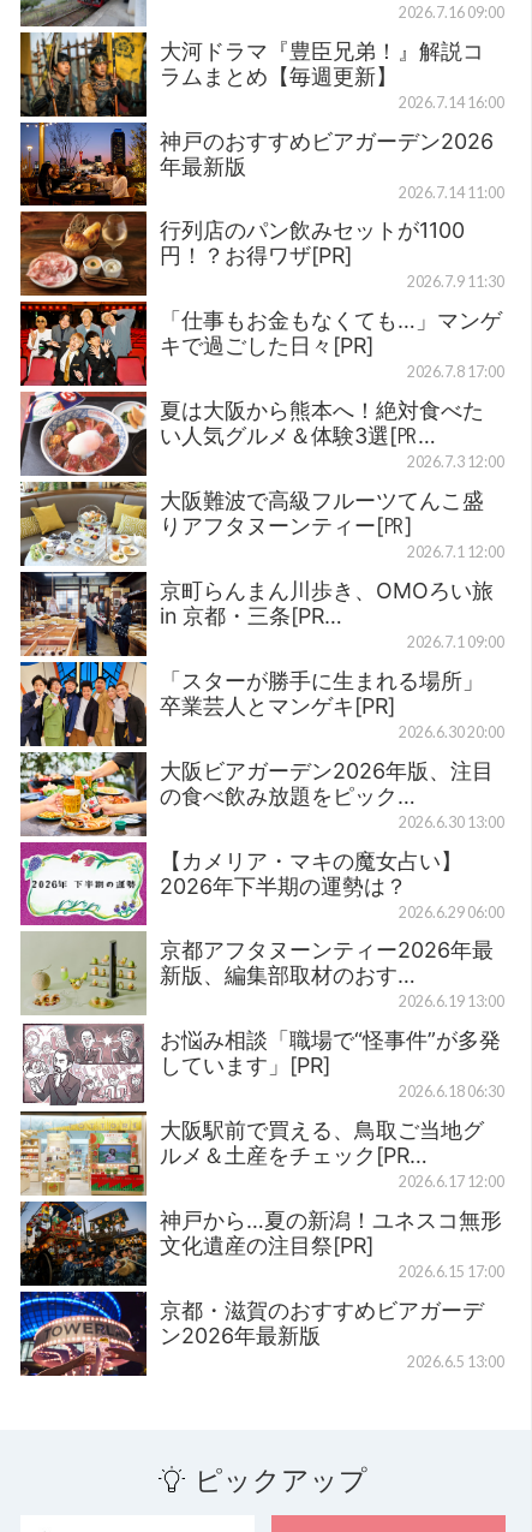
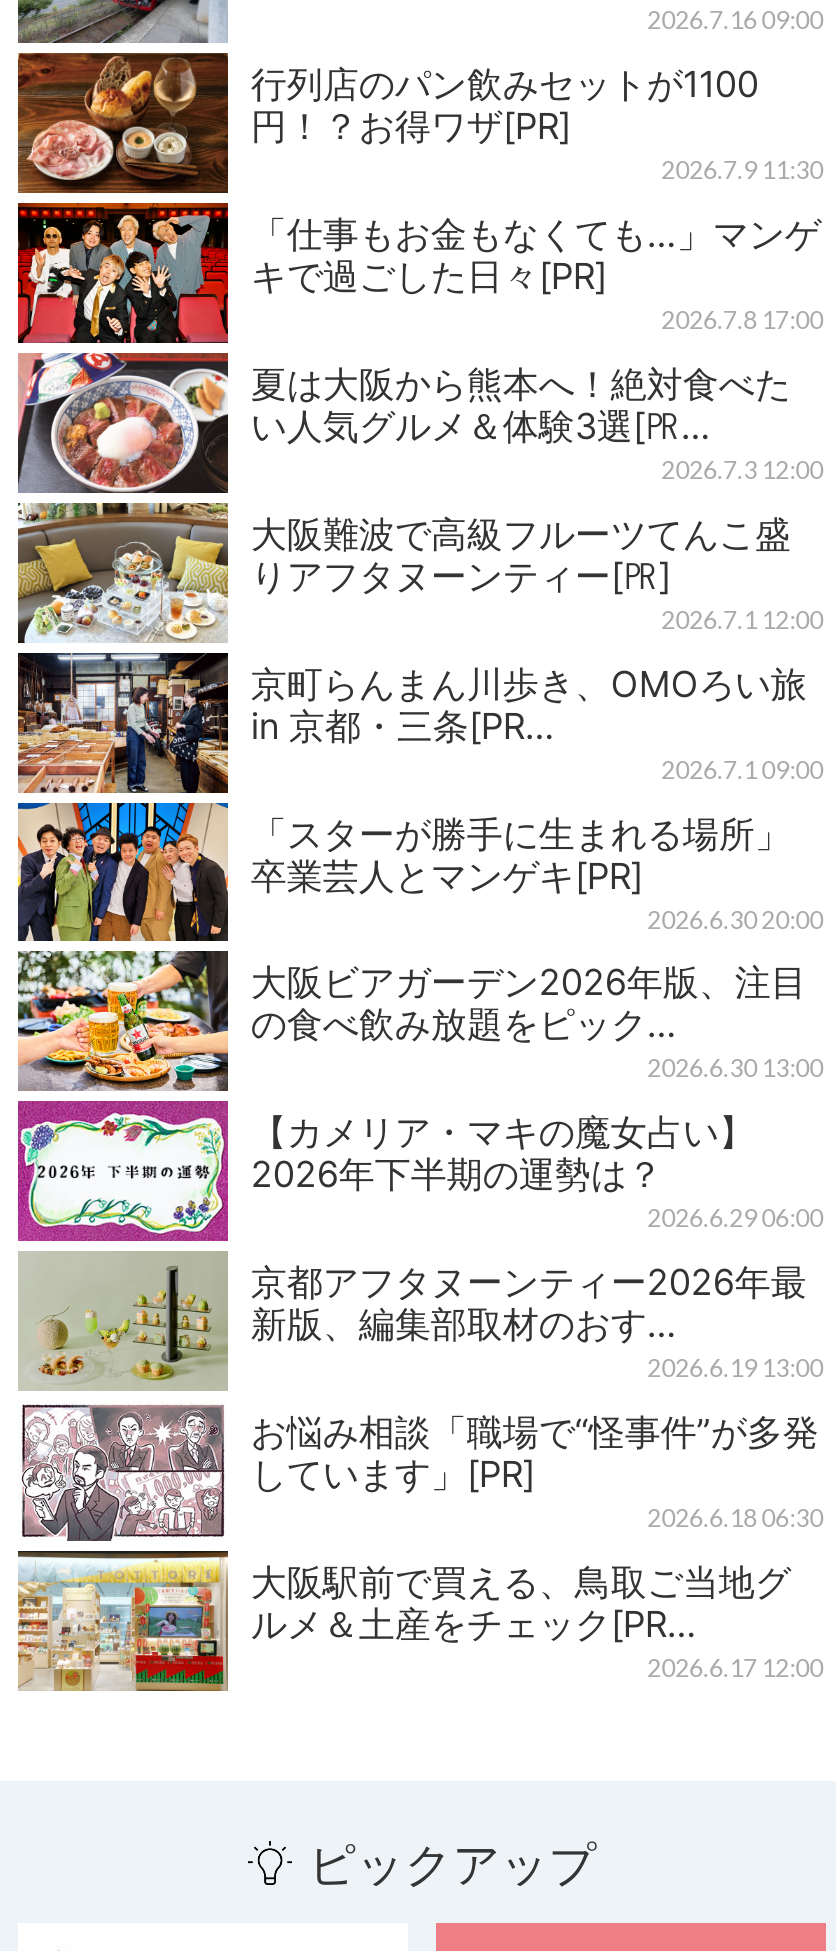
- [image]
- 大河ドラマ『豊臣兄弟！』解説コ
- ラムまとめ【毎週更新】
- 2026.7.14 16:00
- 神戸のおすすめビアガーデン2026
- 年最新版
- 2026.7.14 11:00

- [image]
- 神戸から…夏の新潟！ユネスコ無形
- 文化遺産の注目祭[PR]
- 2026.6.15 17:00
- 京都・滋賀のおすすめビアガーデ
- ン2026年最新版
- 2026.6.5 13:00
